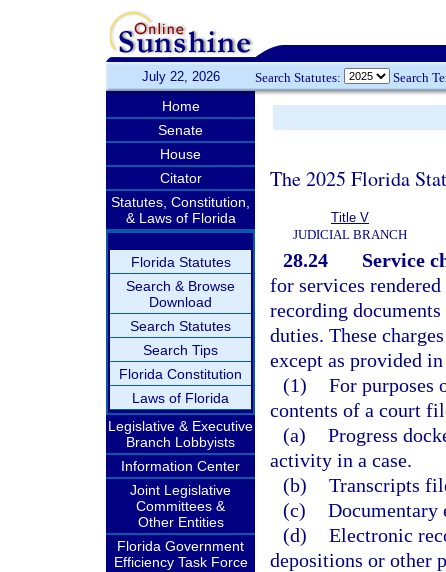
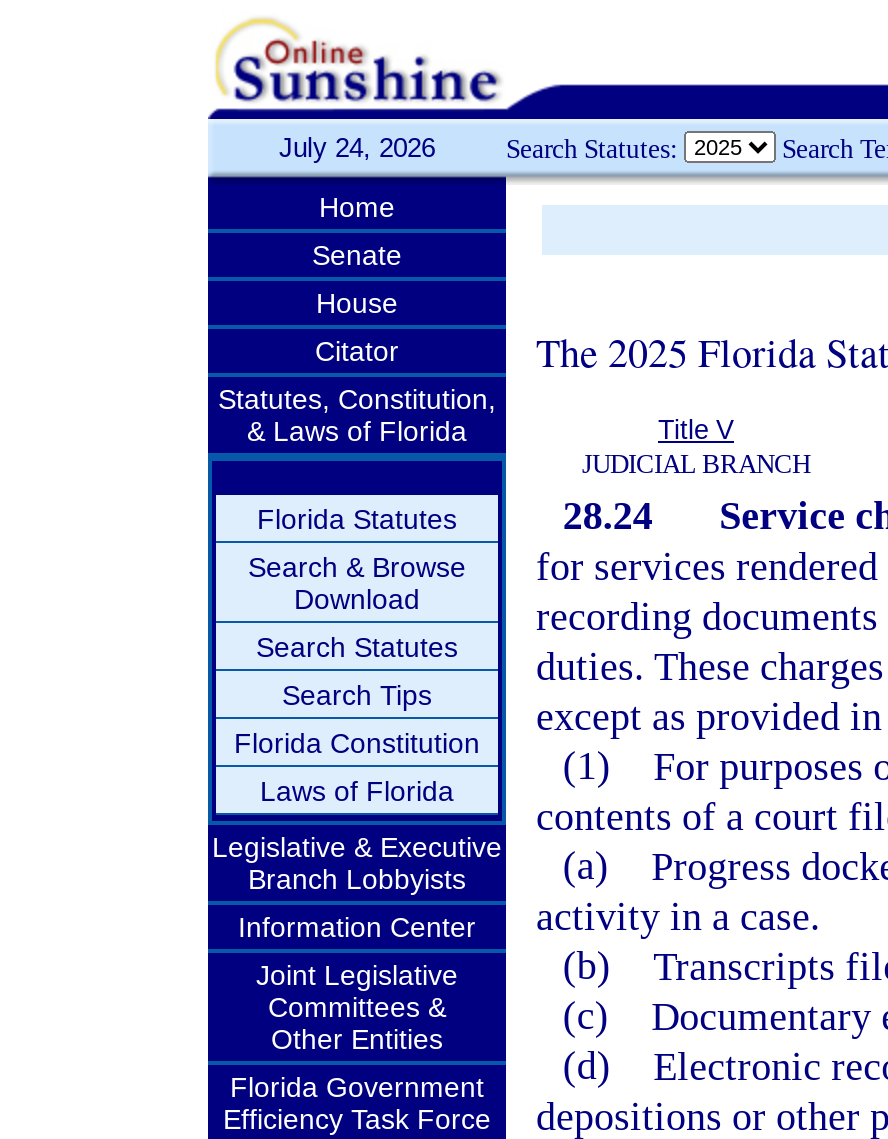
- July 22, 2026
+ July 24, 2026
